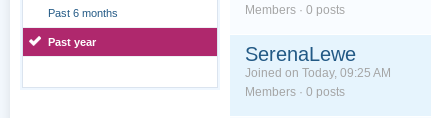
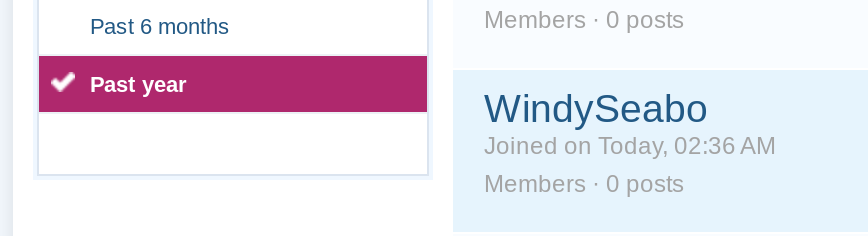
- SerenaLewe
- Joined on Today, 09:25 AM
+ WindySeabo
+ Joined on Today, 02:36 AM
